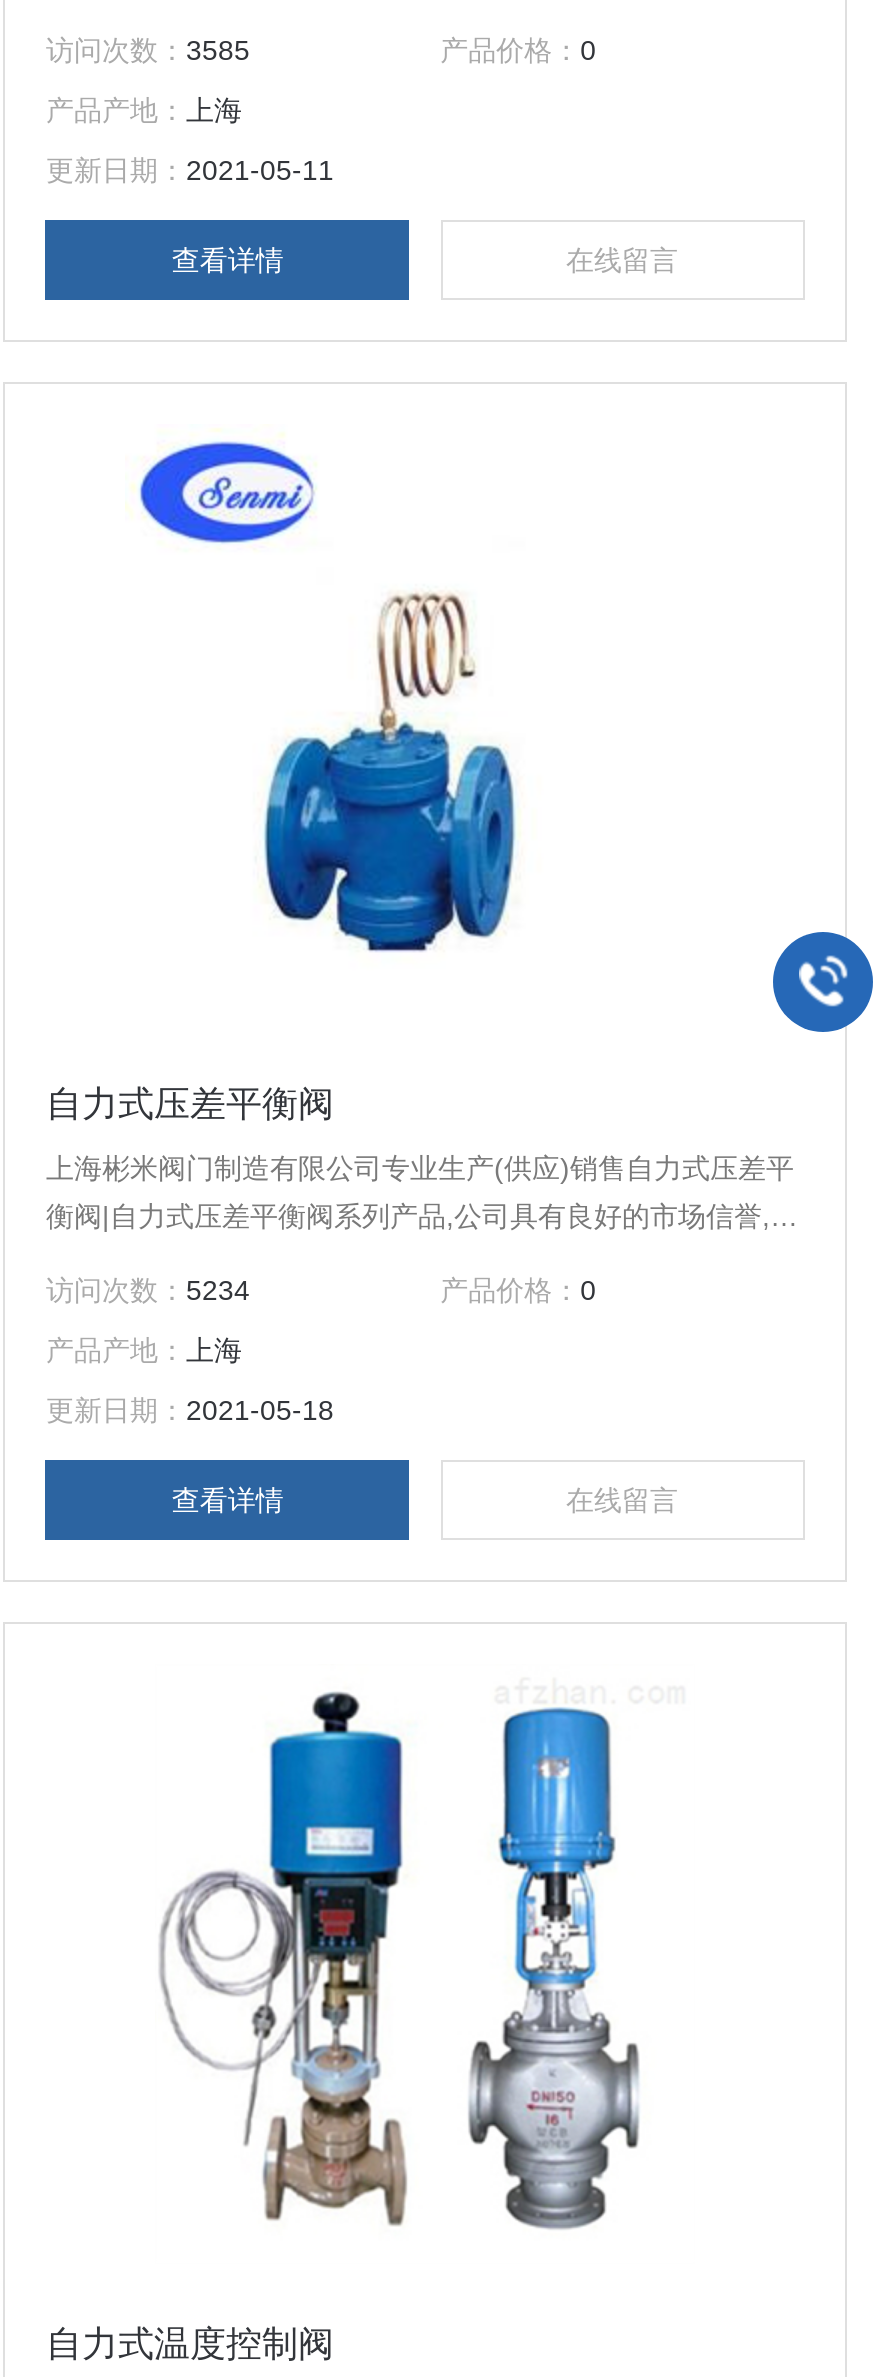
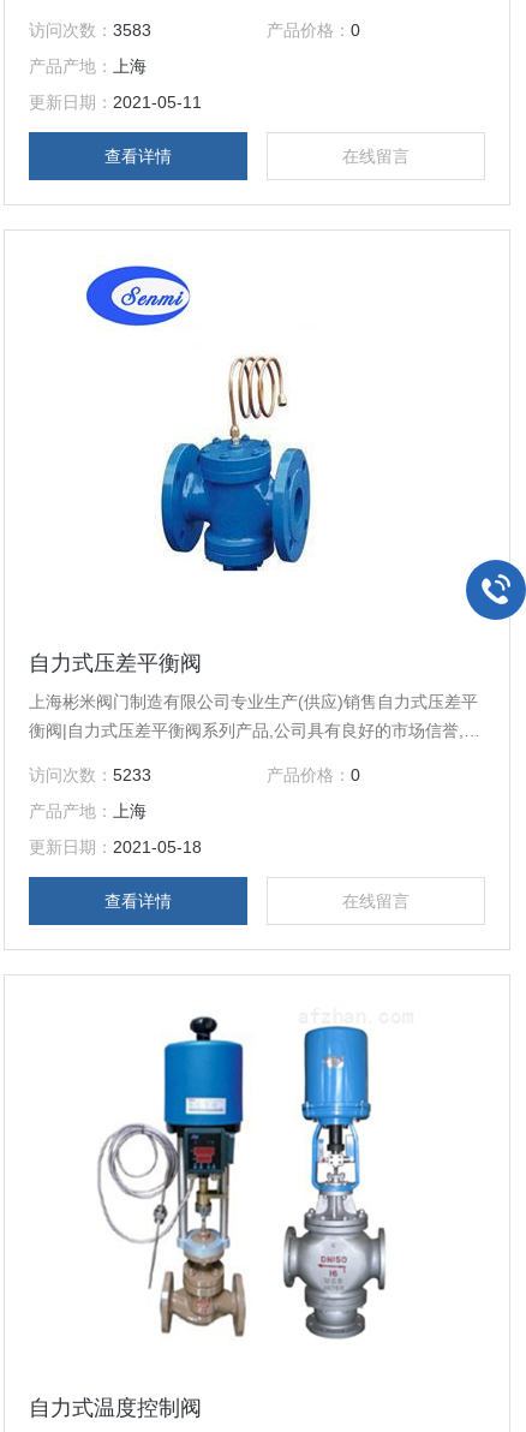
- 访问次数：3585
+ 访问次数：3583

- 访问次数：5234
+ 访问次数：5233
